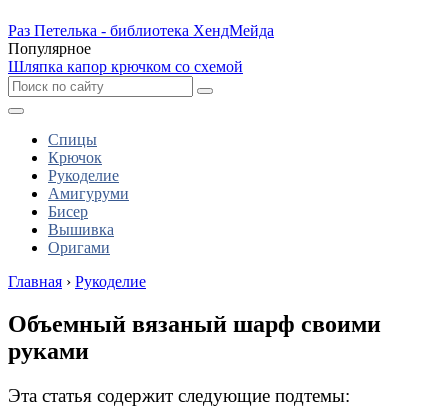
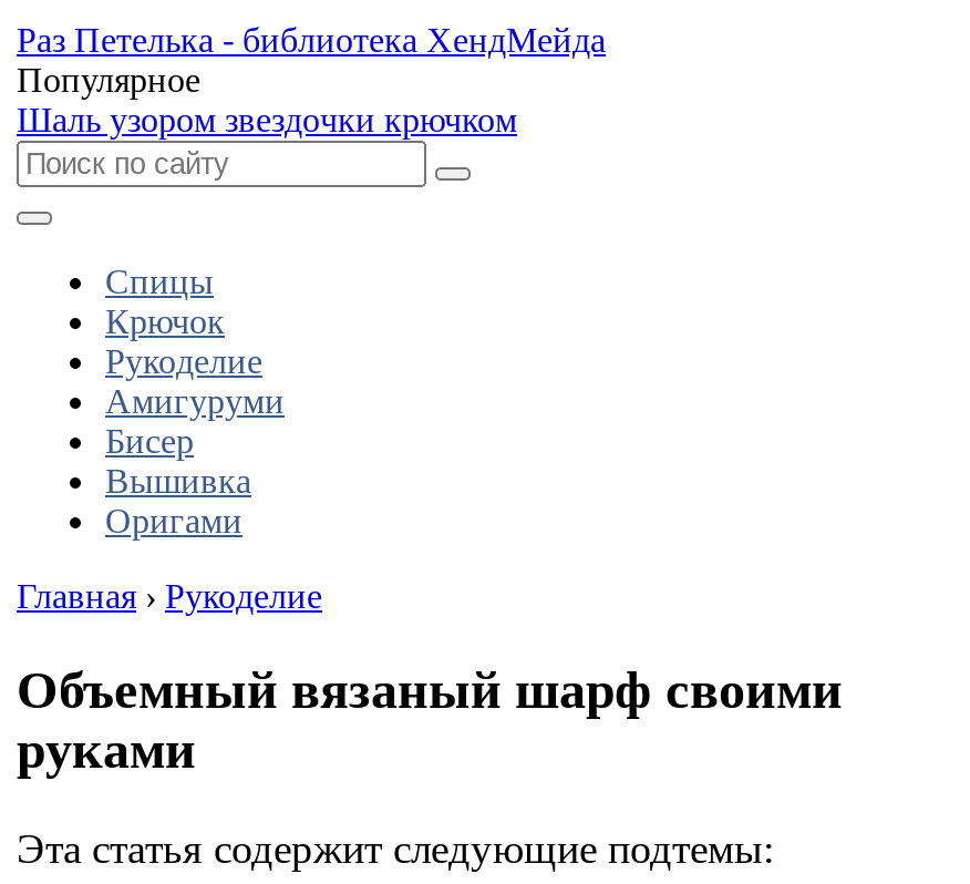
- Шляпка капор крючком со схемой
+ Шаль узором звездочки крючком
